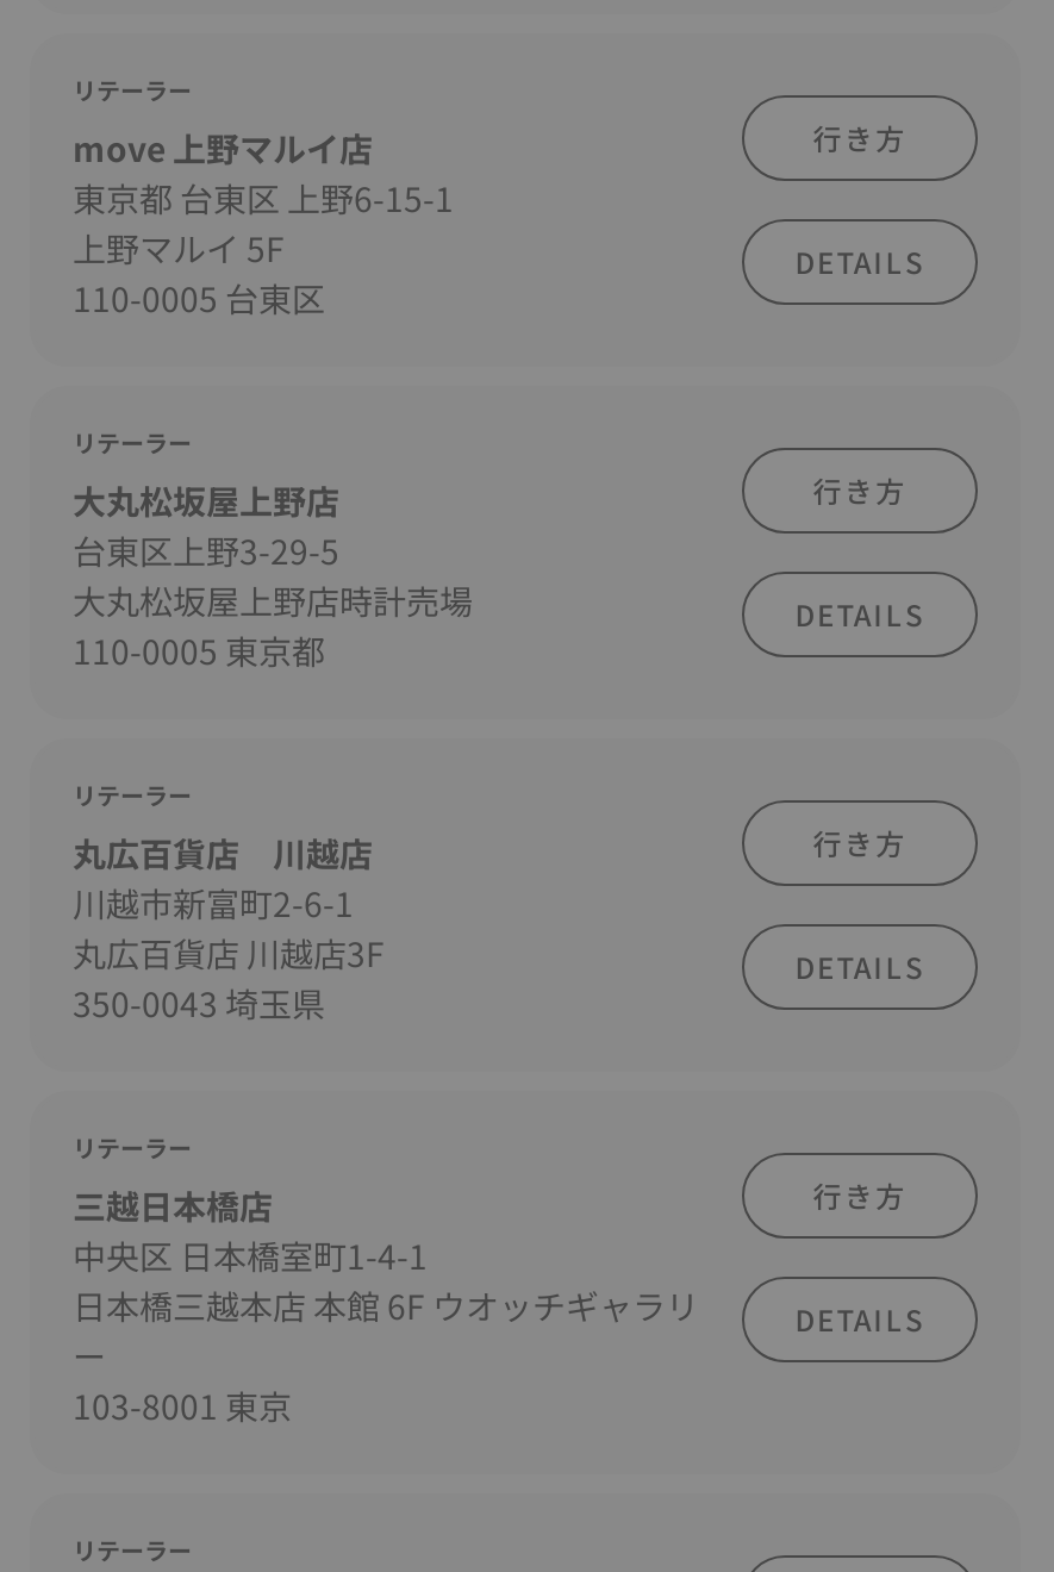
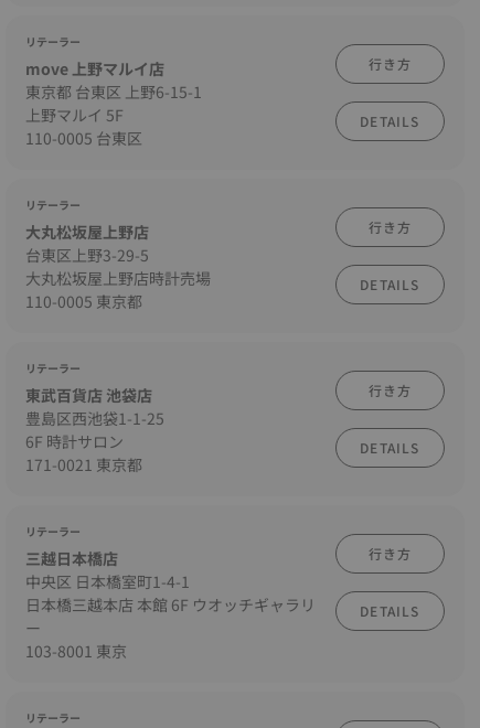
- 丸広百貨店 川越店
- 川越市新富町2-6-1
- 丸広百貨店 川越店3F
- 350-0043 埼玉県
+ 東武百貨店 池袋店
+ 豊島区西池袋1-1-25
+ 6F 時計サロン
+ 171-0021 東京都
